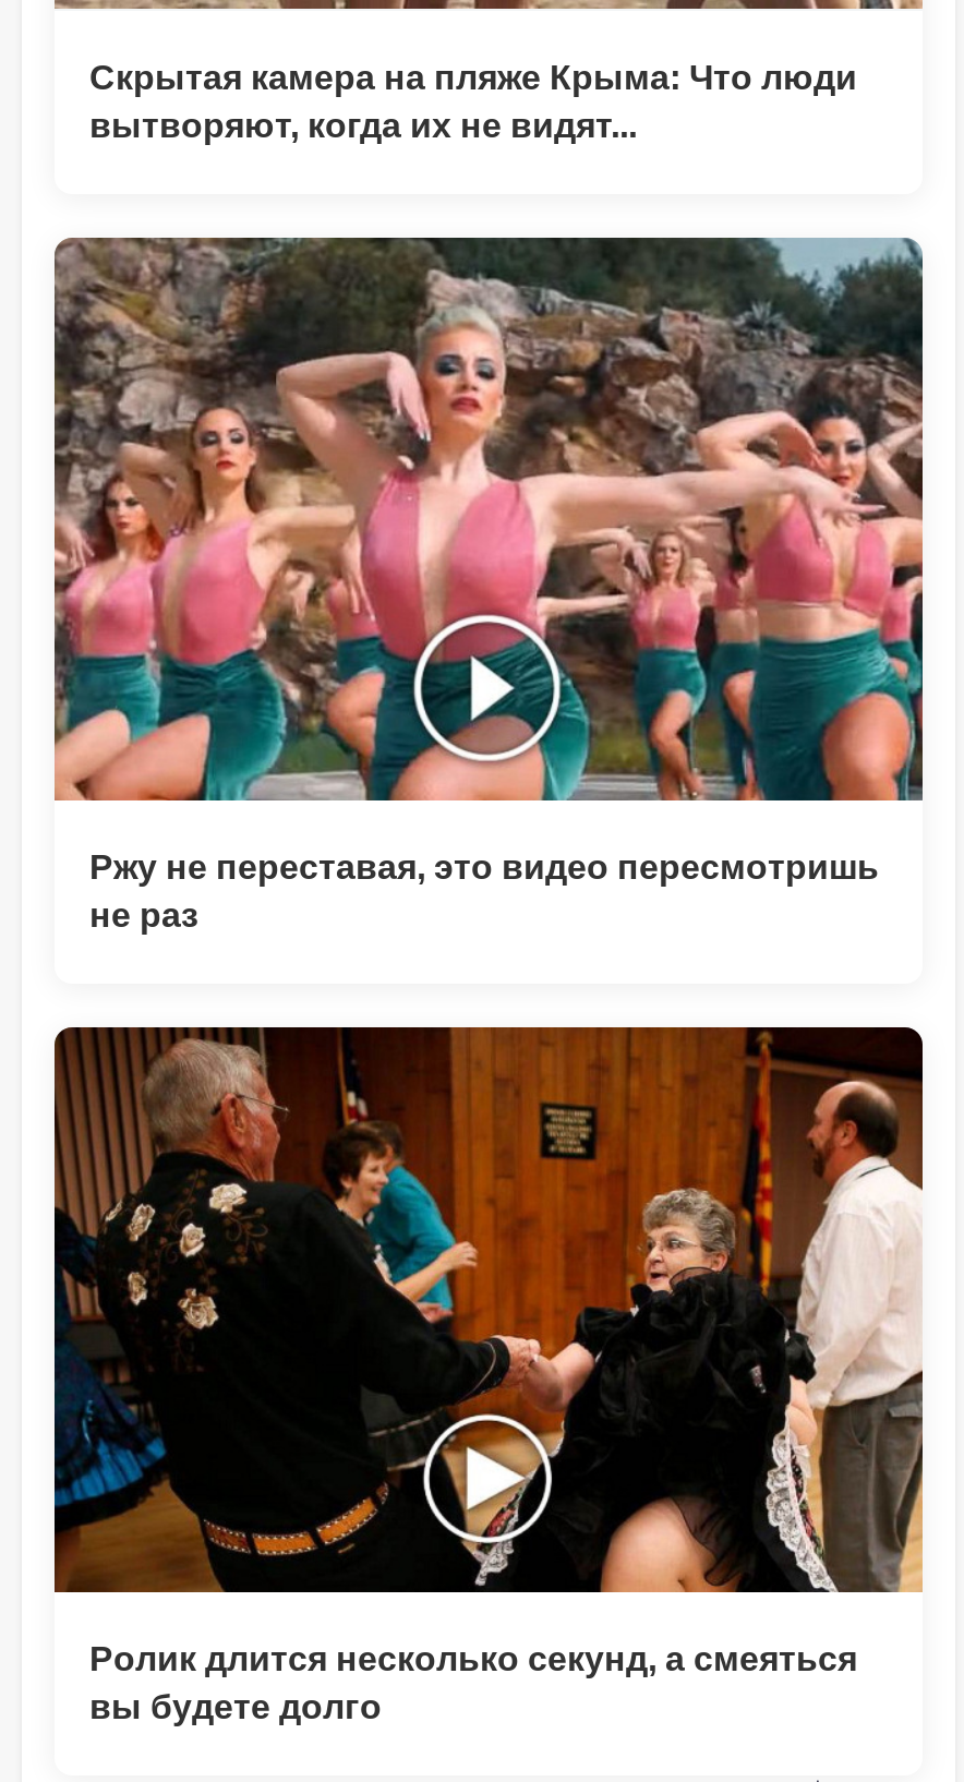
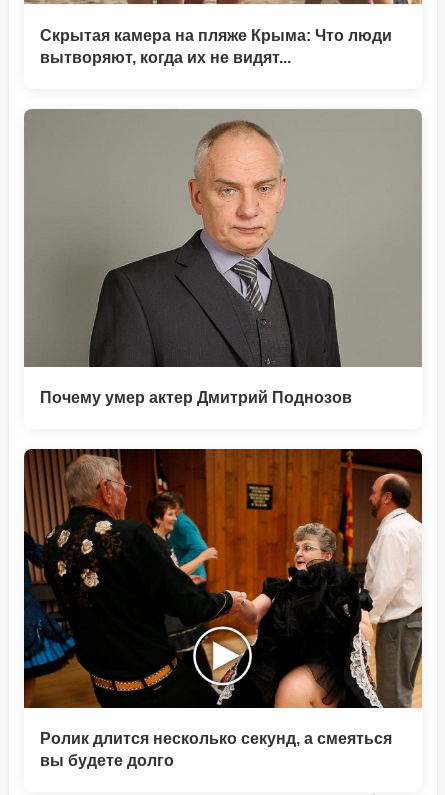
- [image]
- Ржу не переставая, это видео пересмотришь
- не раз
+ [image]
+ Почему умер актер Дмитрий Поднозов
